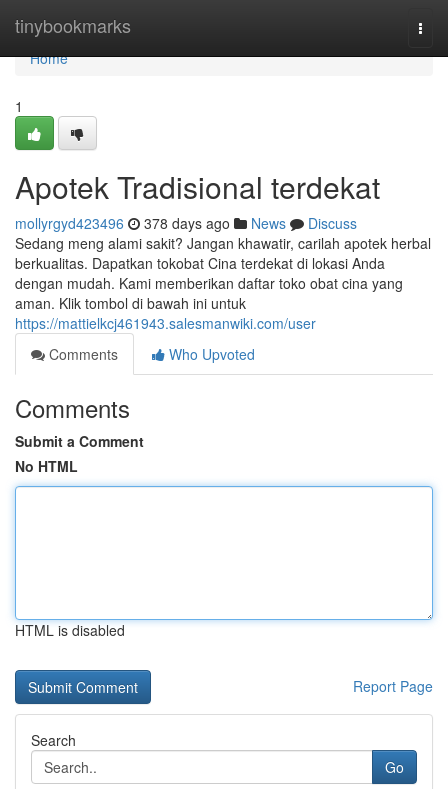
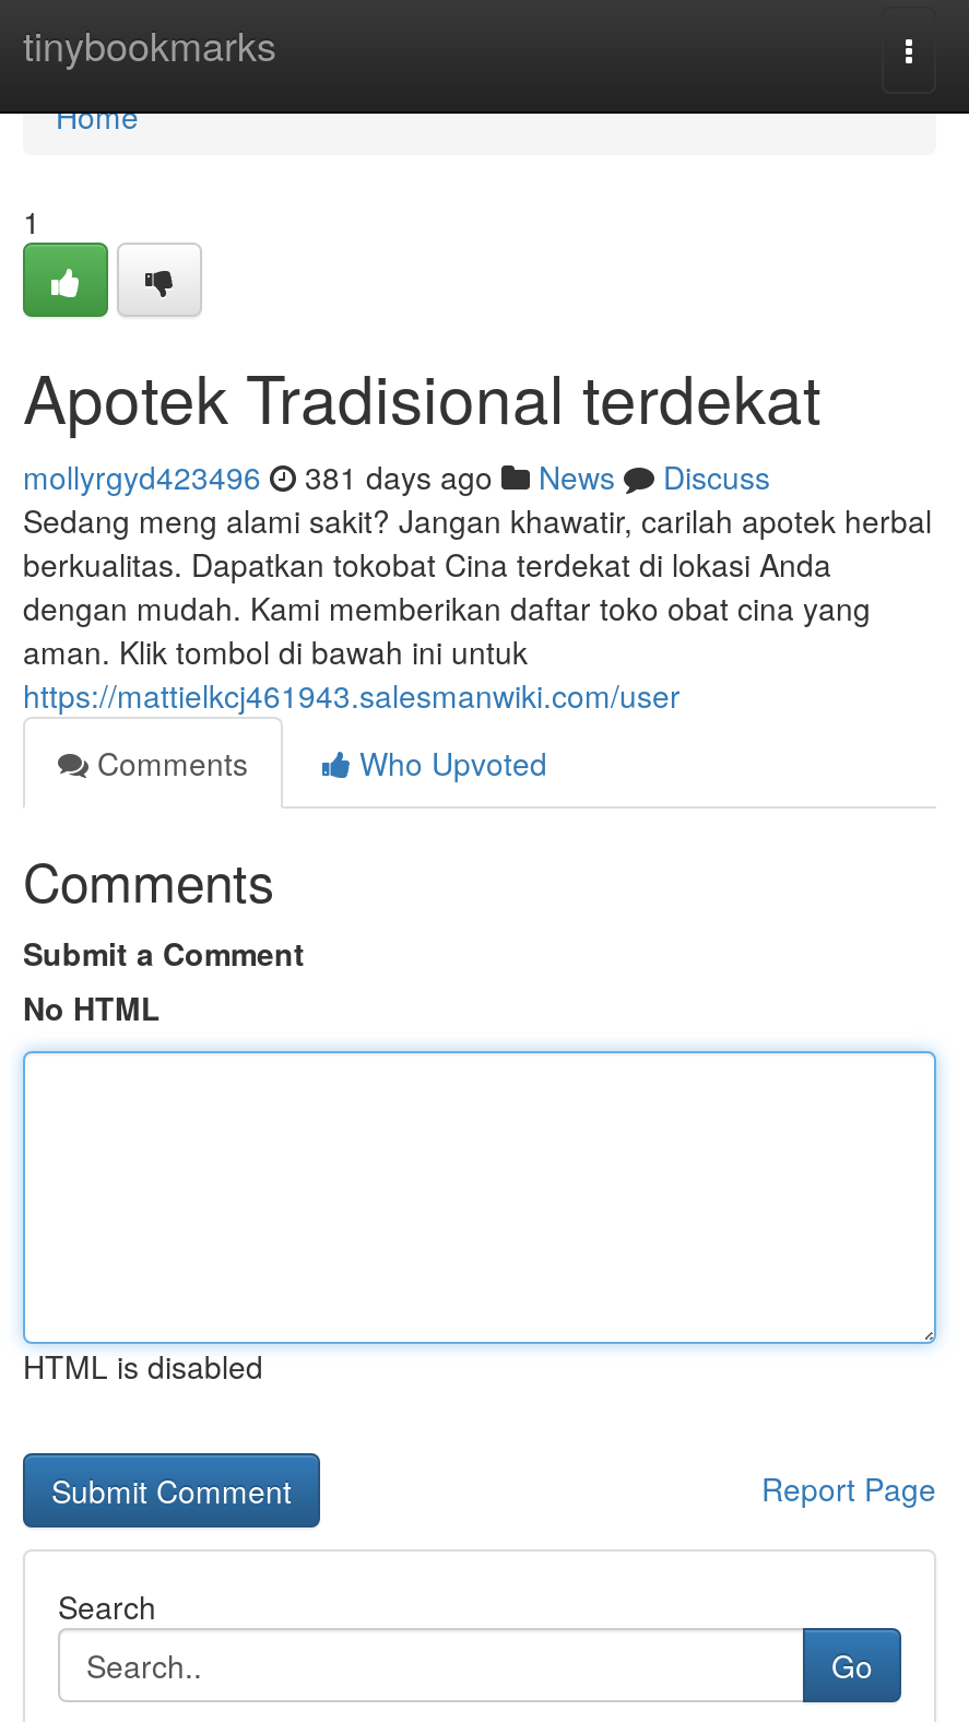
- mollyrgyd423496 378 days ago News Discuss
+ mollyrgyd423496 381 days ago News Discuss
